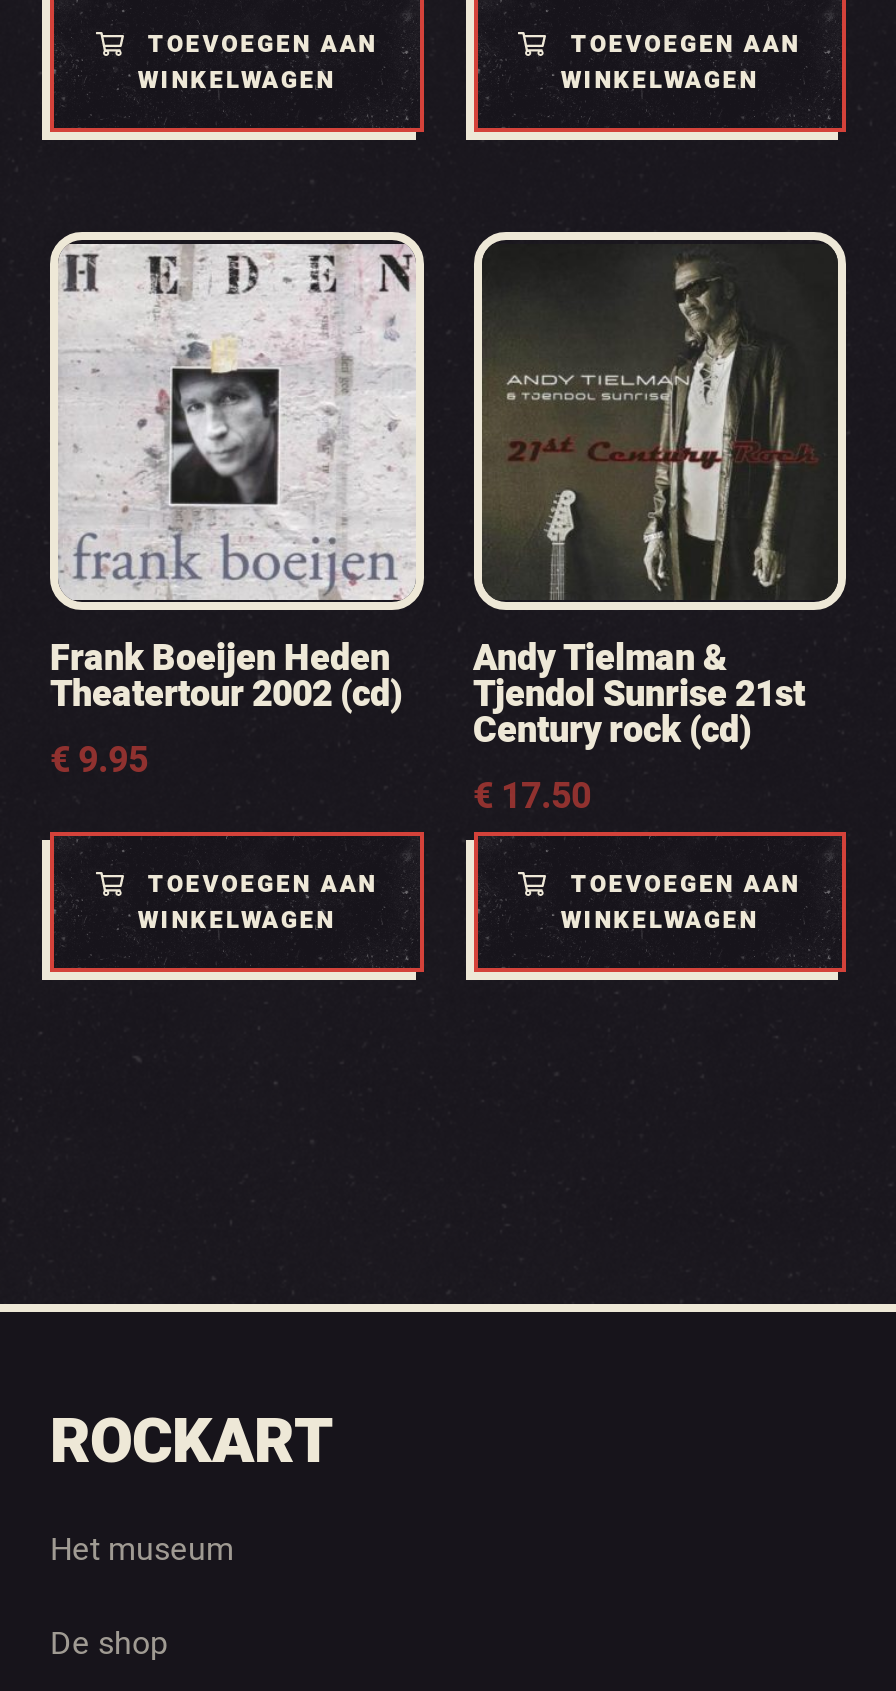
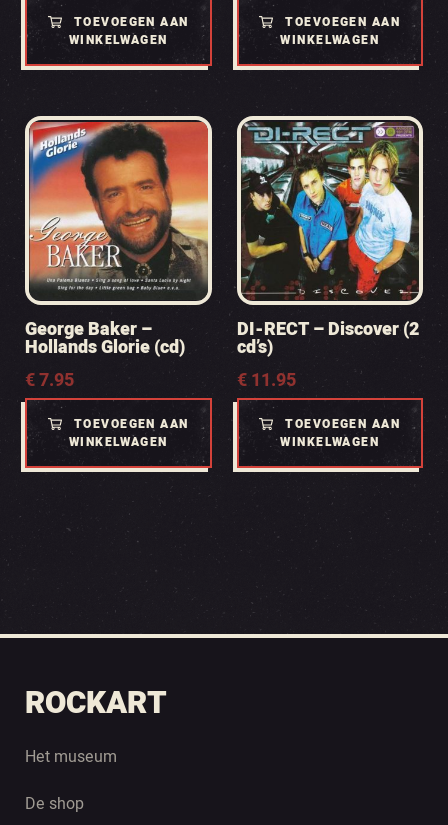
- [image]
- Frank Boeijen Heden
- Theatertour 2002 (cd)
- €9.95
+ [image]
+ George Baker –
+ Hollands Glorie (cd)
+ €7.95

- [image]
- Andy Tielman &
- Tjendol Sunrise 21st
- Century rock (cd)
- €17.50
+ [image]
+ DI-RECT – Discover (2
+ cd’s)
+ €11.95
